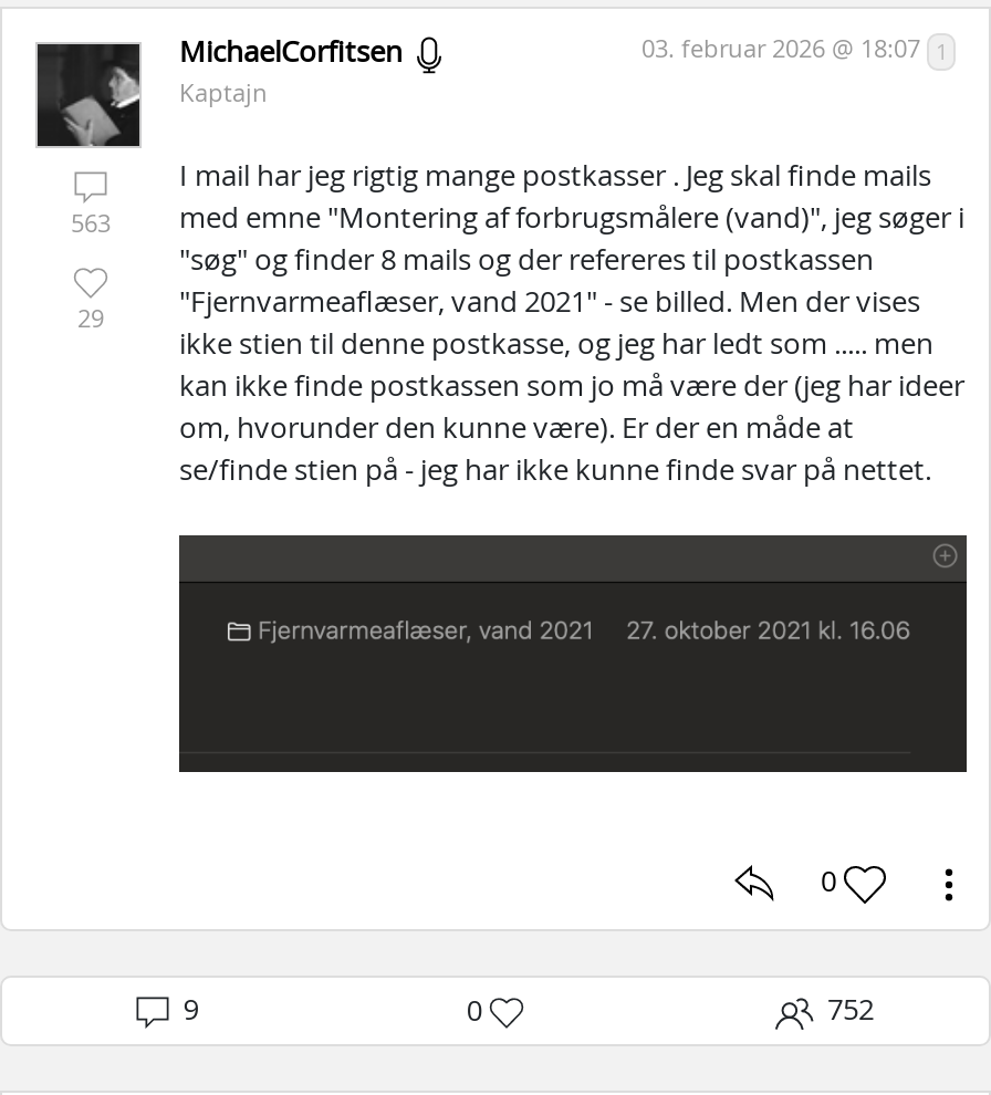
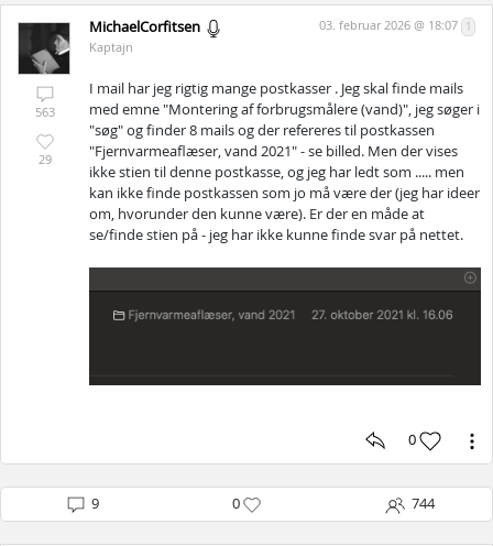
- 752
+ 744
